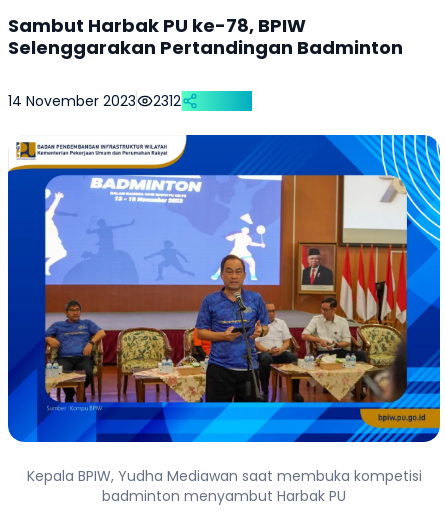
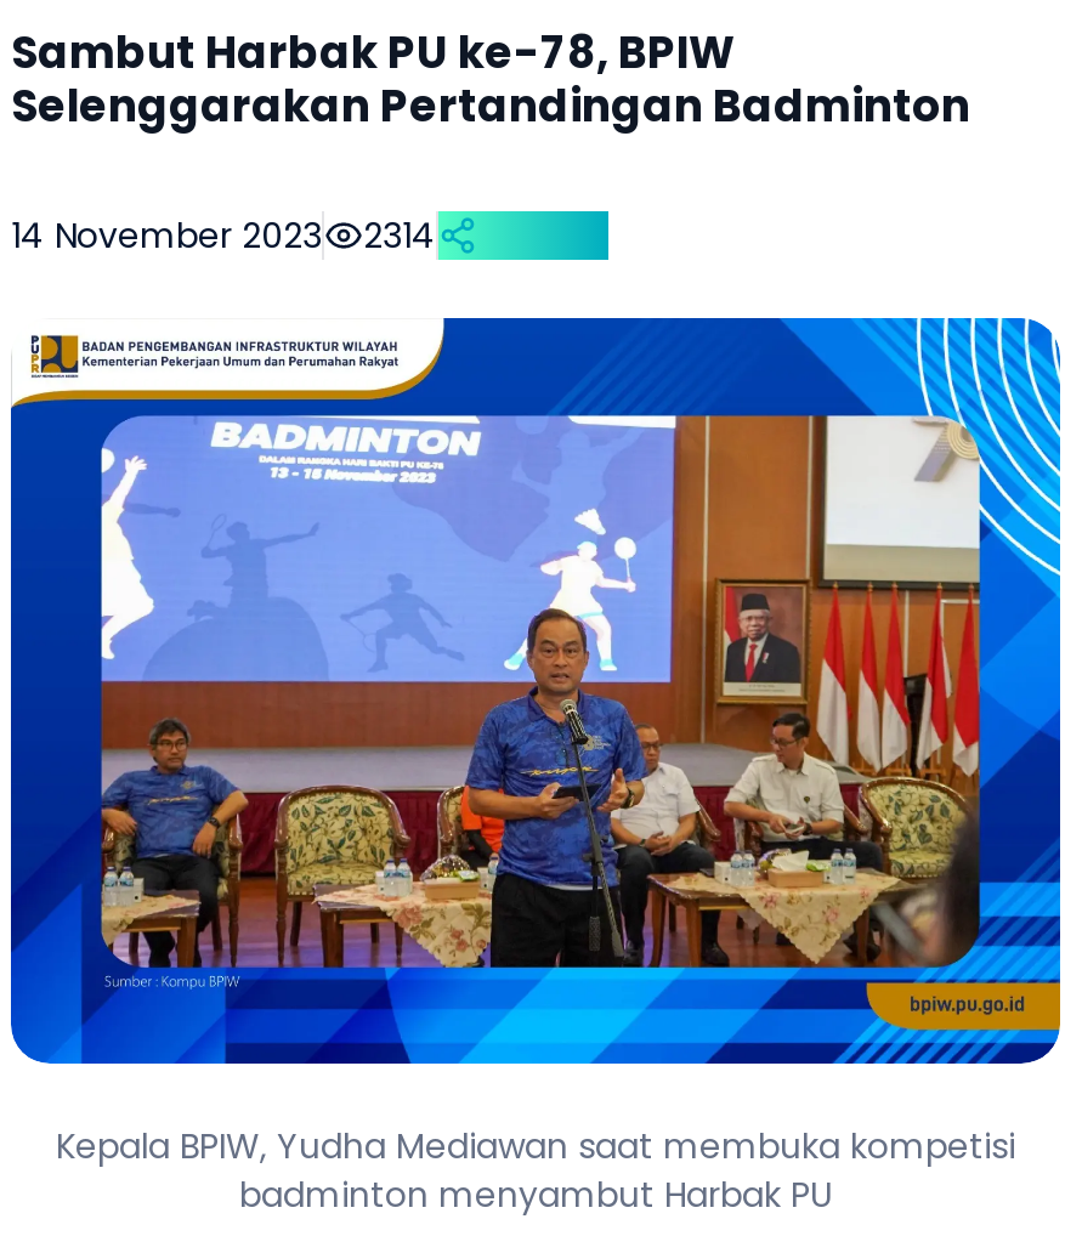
- 2312
+ 2314
